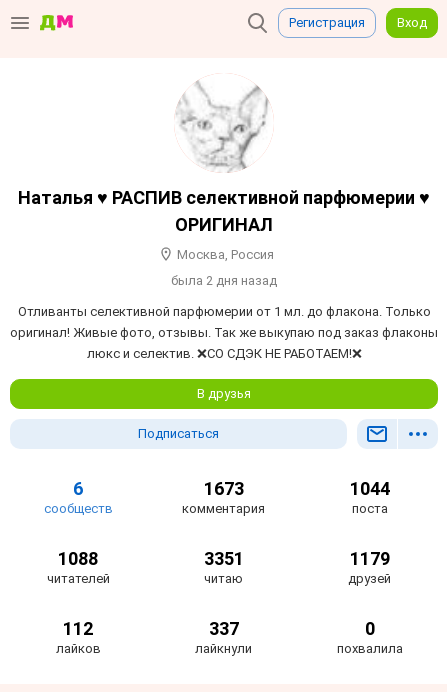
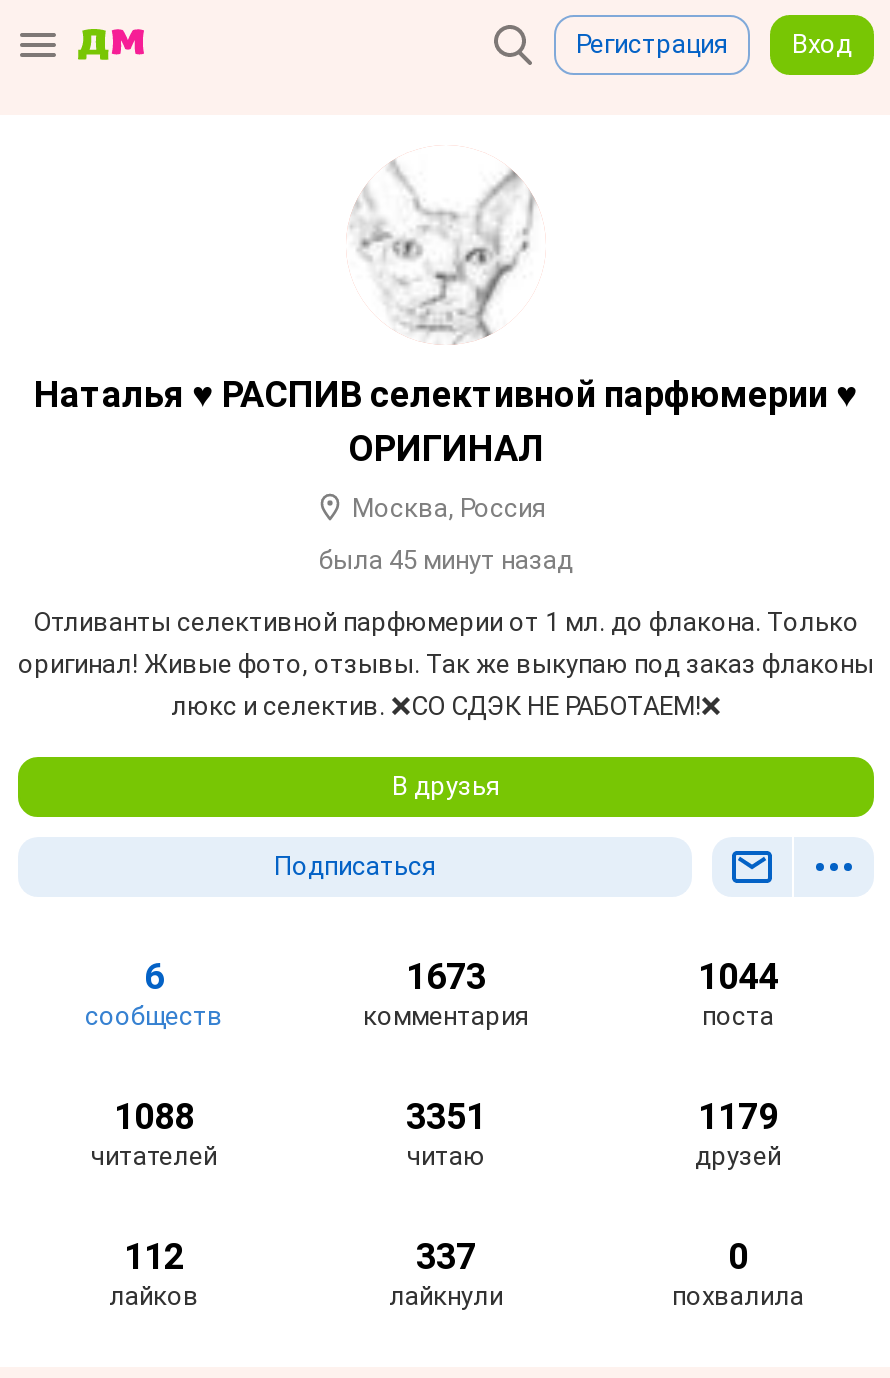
- была 2 дня назад
+ была 45 минут назад
